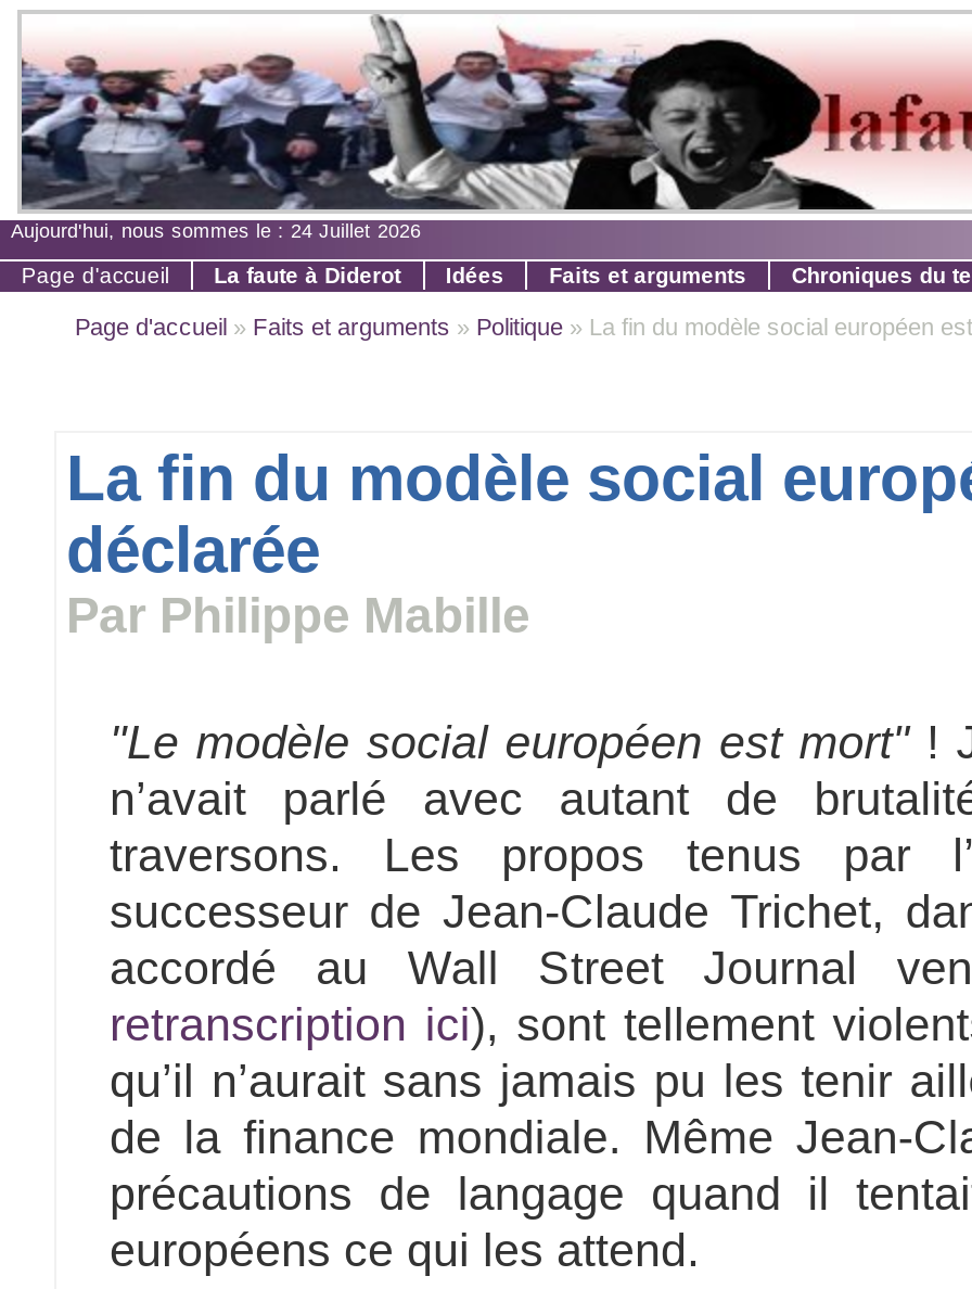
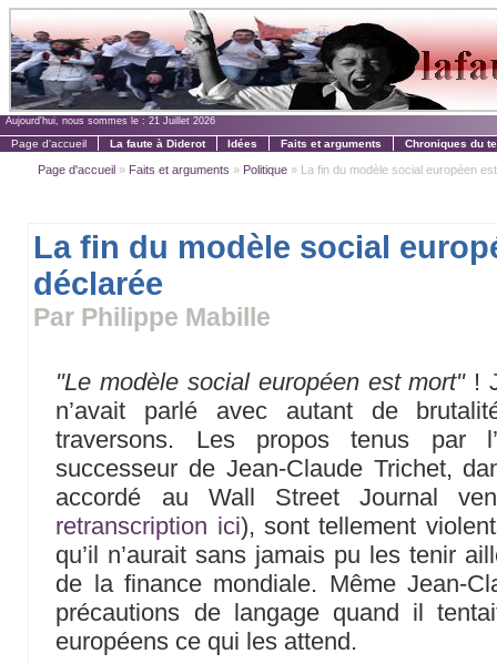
- Aujourd'hui, nous sommes le :24 Juillet 2026
+ Aujourd'hui, nous sommes le :21 Juillet 2026
